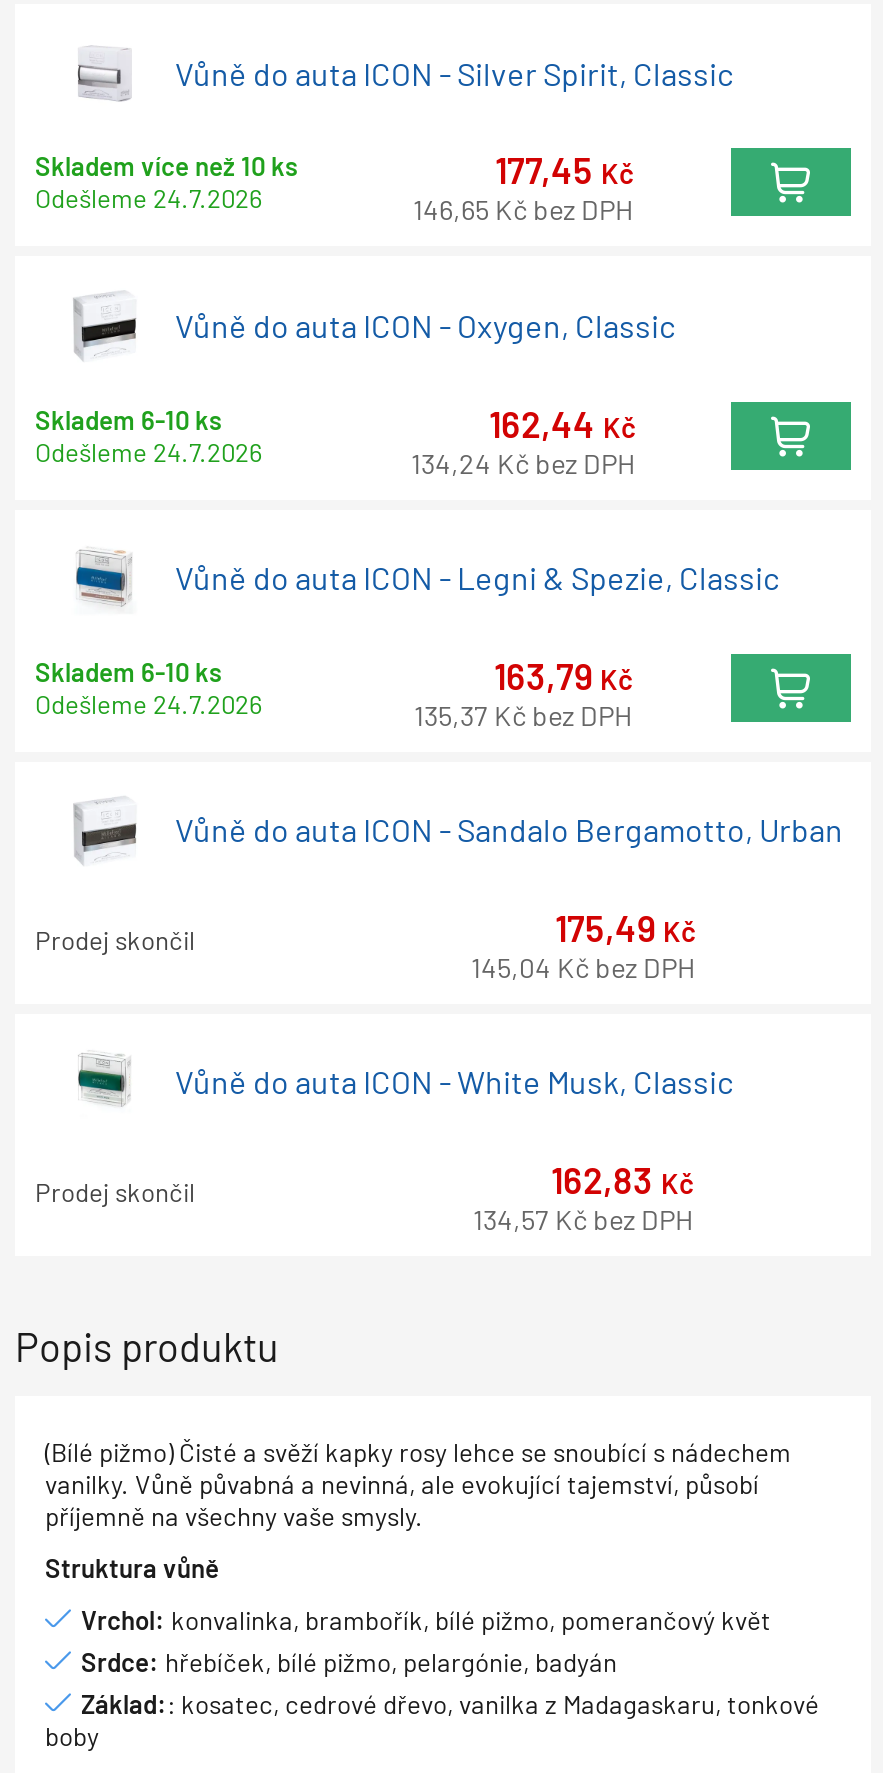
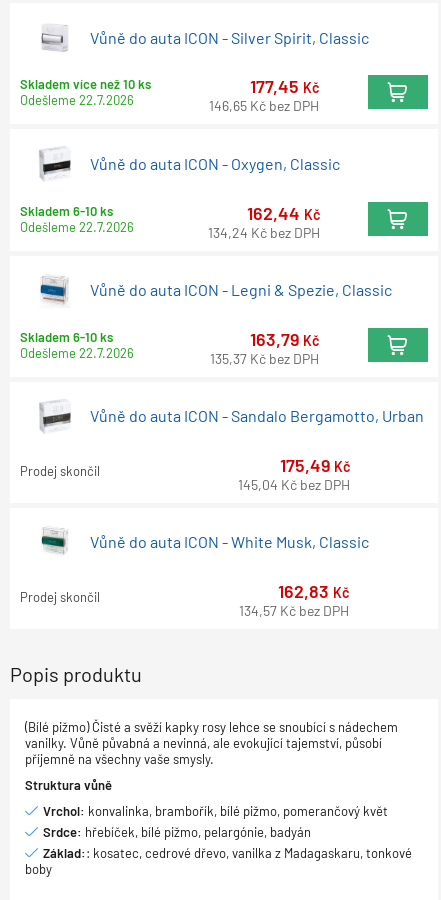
- Odešleme 24.7.2026
+ Odešleme 22.7.2026

- Odešleme 24.7.2026
+ Odešleme 22.7.2026

- Odešleme 24.7.2026
+ Odešleme 22.7.2026
